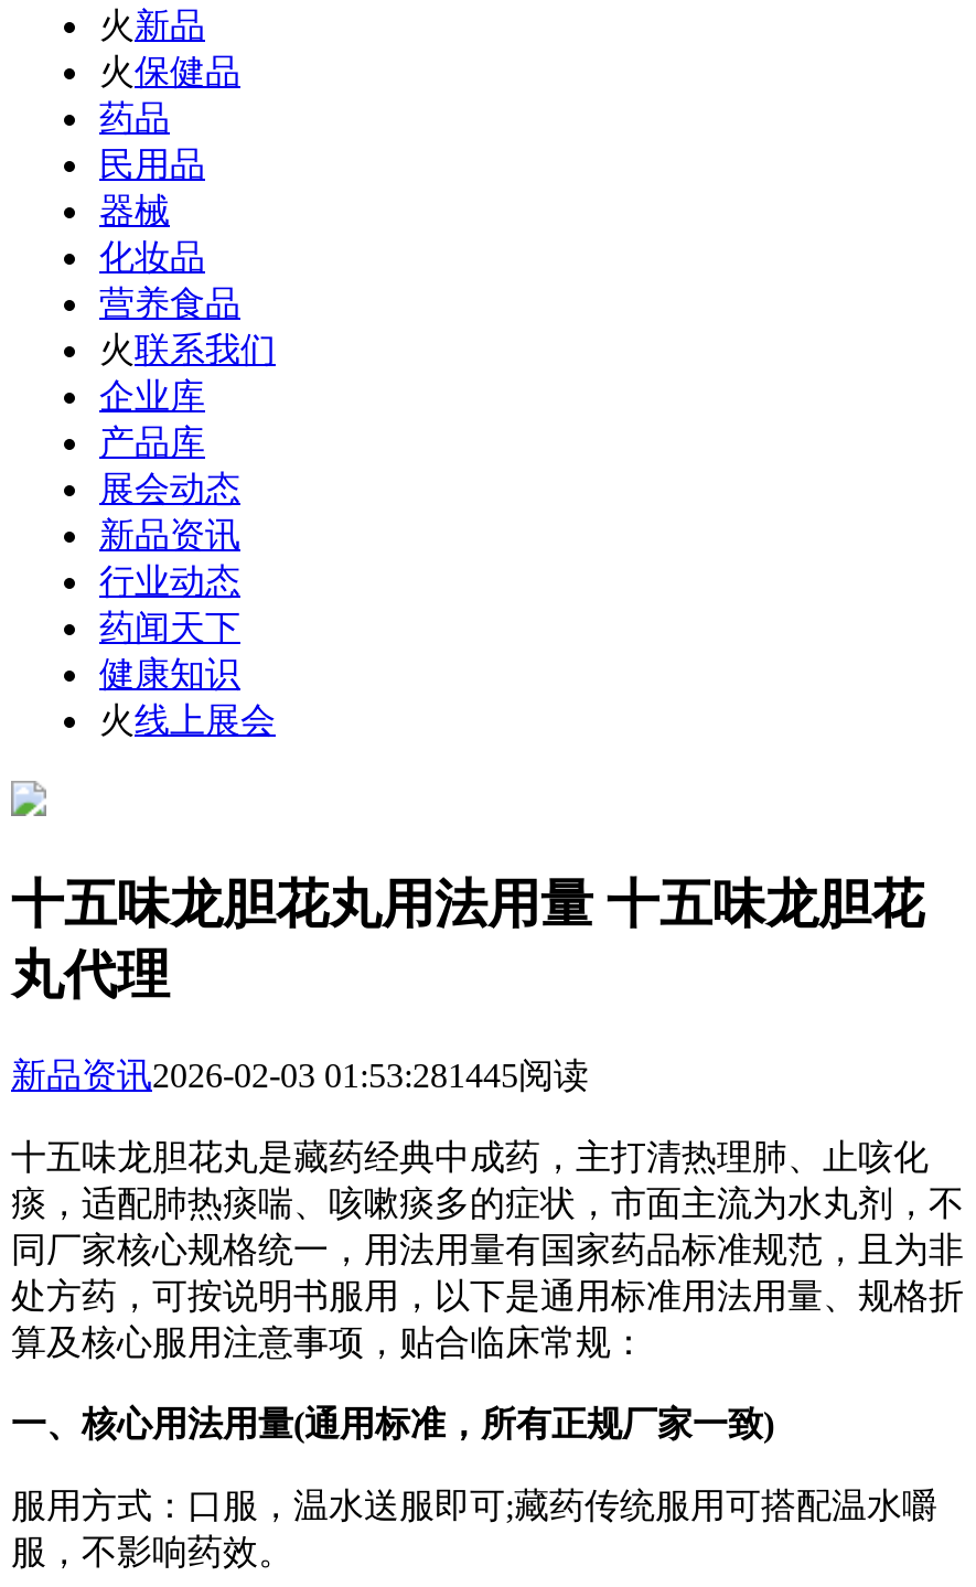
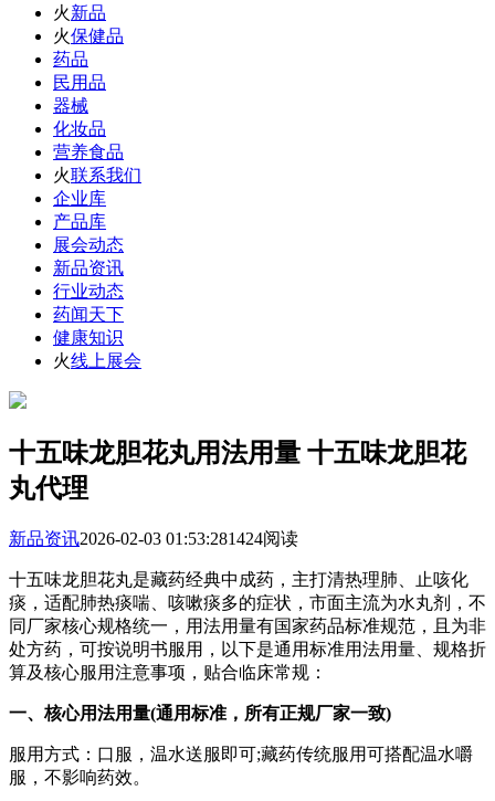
- 新品资讯2026-02-03 01:53:281445阅读
+ 新品资讯2026-02-03 01:53:281424阅读
